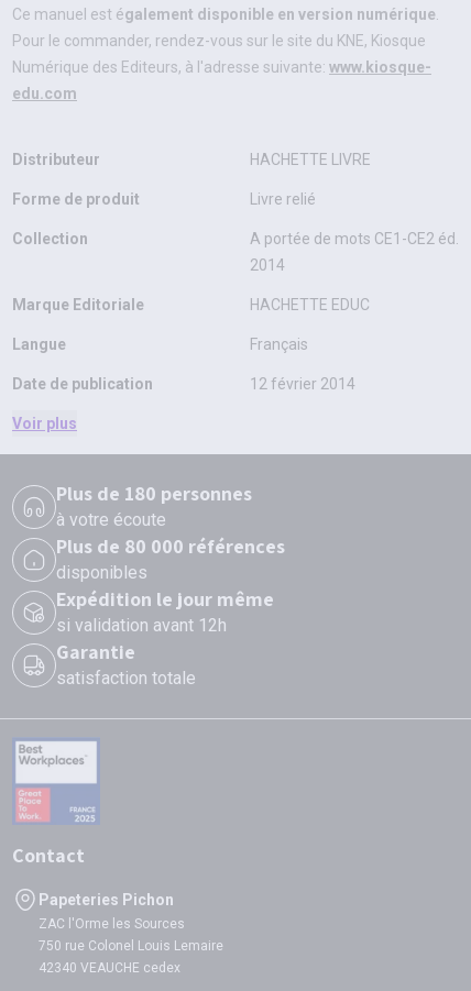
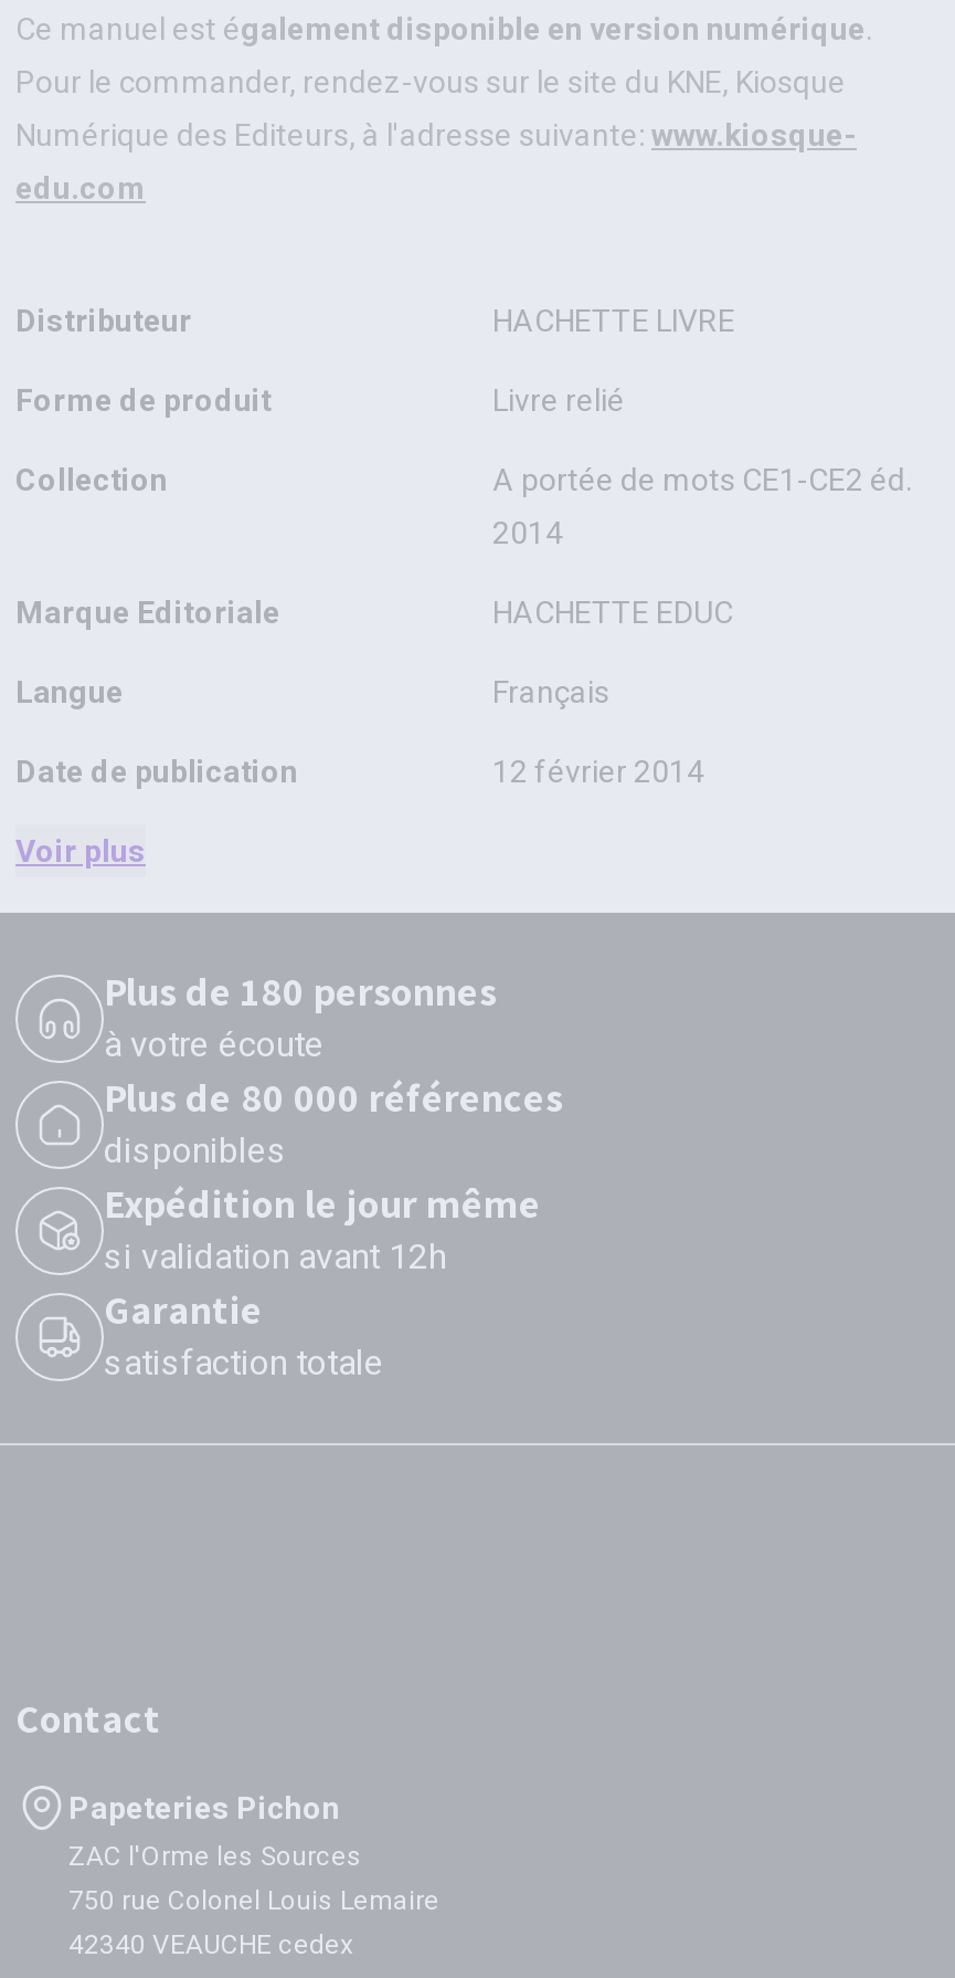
- [image]
